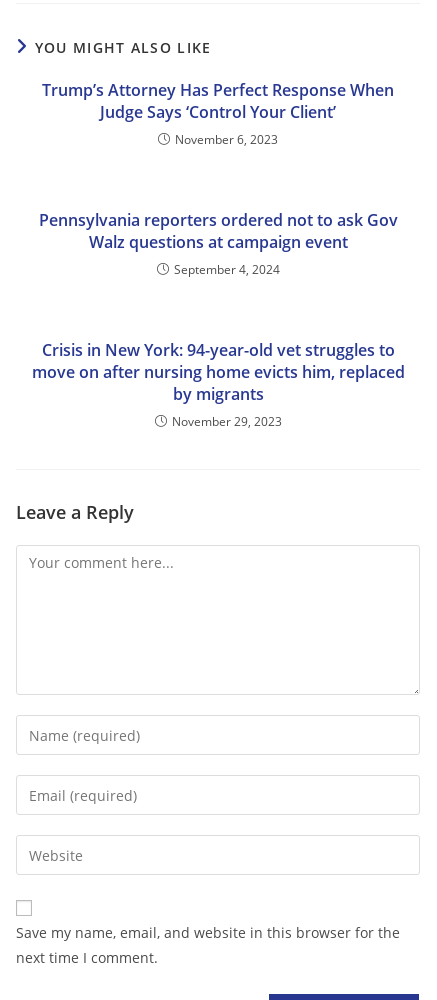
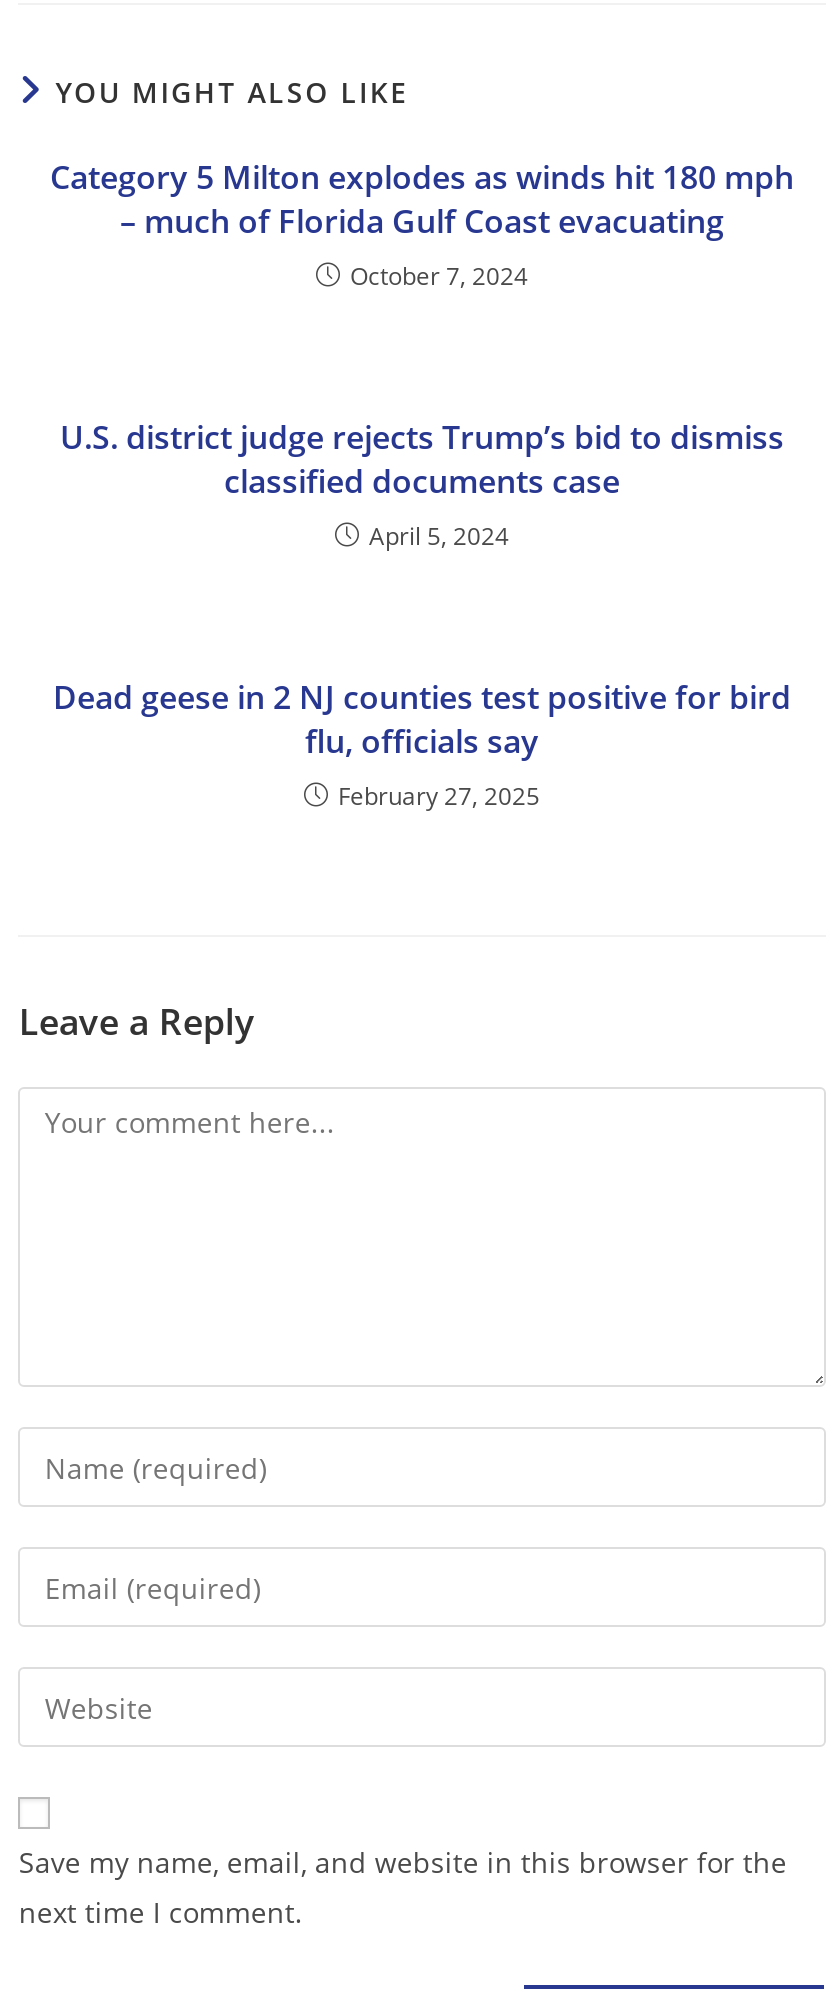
- Trump’s Attorney Has Perfect Response When
- Judge Says ‘Control Your Client’
- November 6, 2023
+ Category 5 Milton explodes as winds hit 180 mph
+ – much of Florida Gulf Coast evacuating
+ October 7, 2024

- Pennsylvania reporters ordered not to ask Gov
- Walz questions at campaign event
- September 4, 2024
+ U.S. district judge rejects Trump’s bid to dismiss
+ classified documents case
+ April 5, 2024

- Crisis in New York: 94-year-old vet struggles to
- move on after nursing home evicts him, replaced
- by migrants
- November 29, 2023
+ Dead geese in 2 NJ counties test positive for bird
+ flu, officials say
+ February 27, 2025
